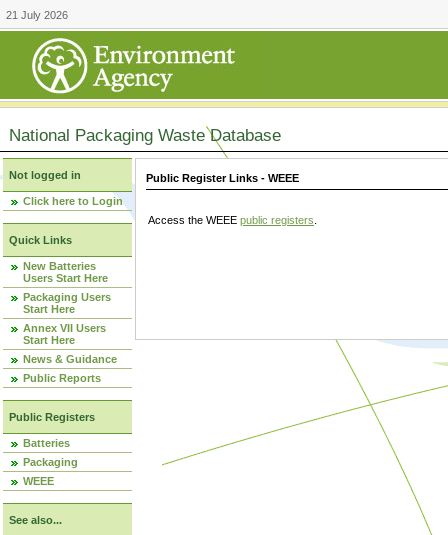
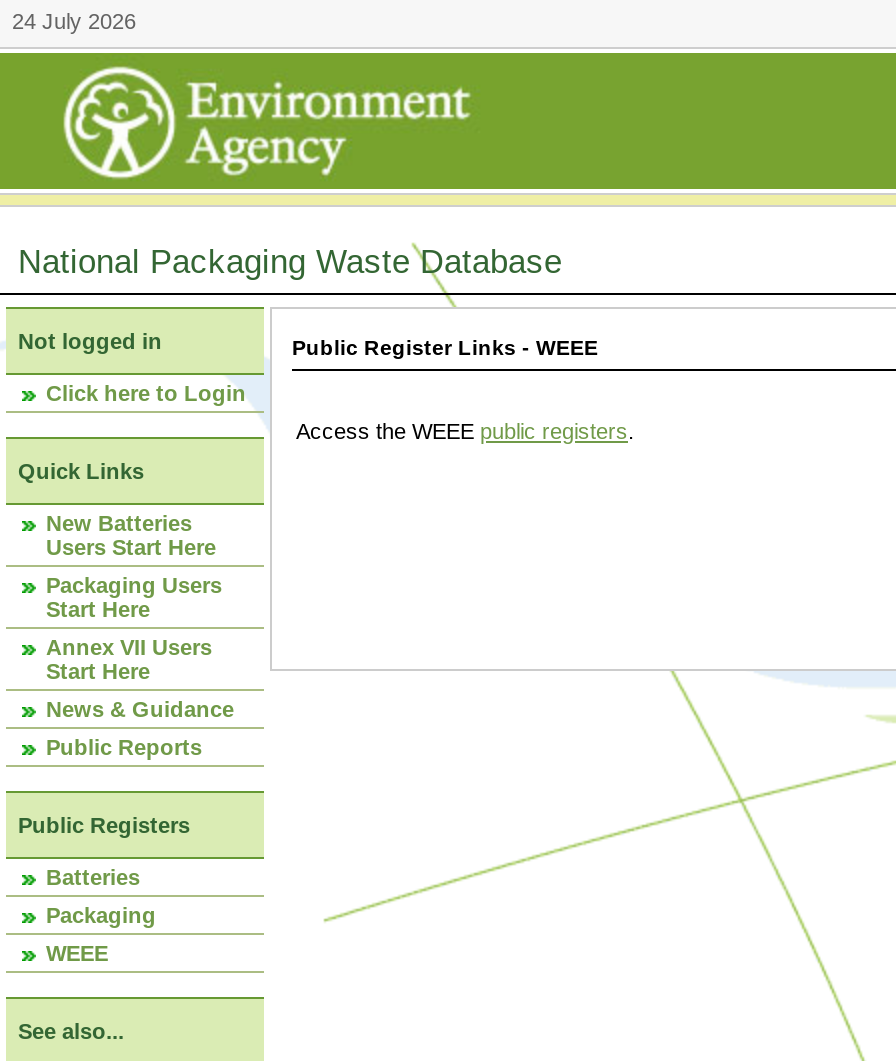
- 21 July 2026
+ 24 July 2026
